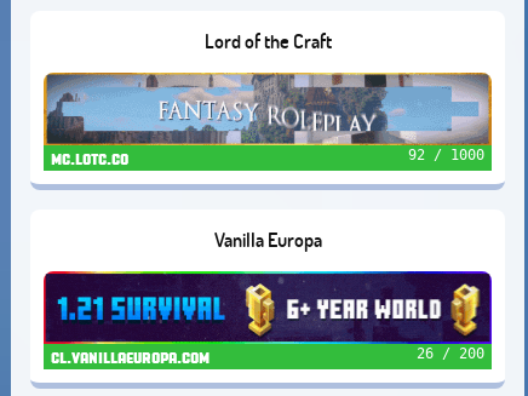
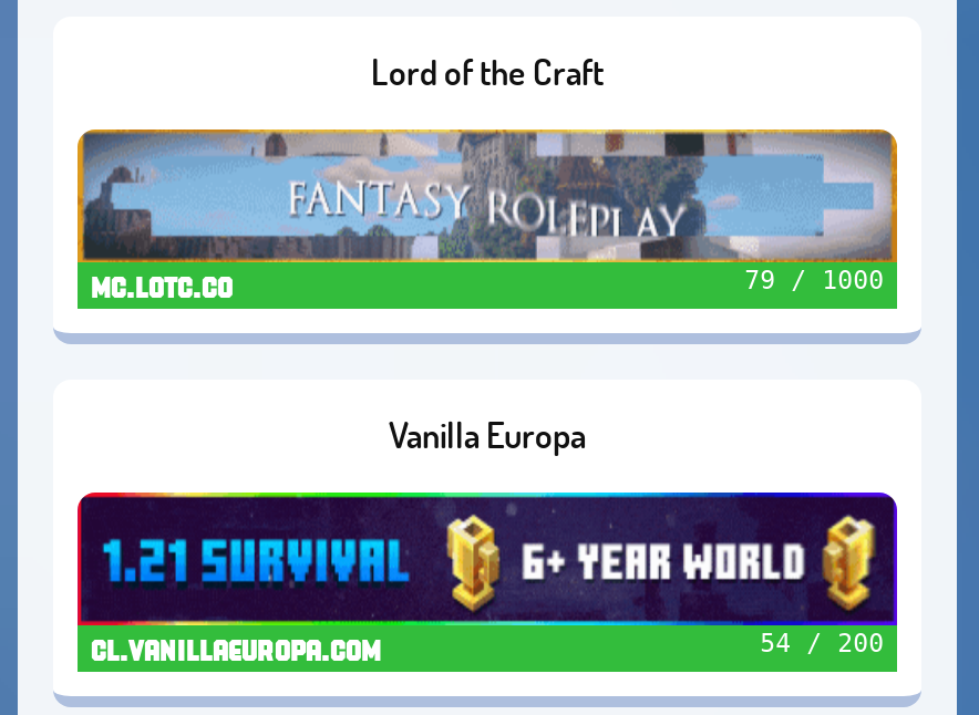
- 92 / 1000
+ 79 / 1000

- 26 / 200
+ 54 / 200
